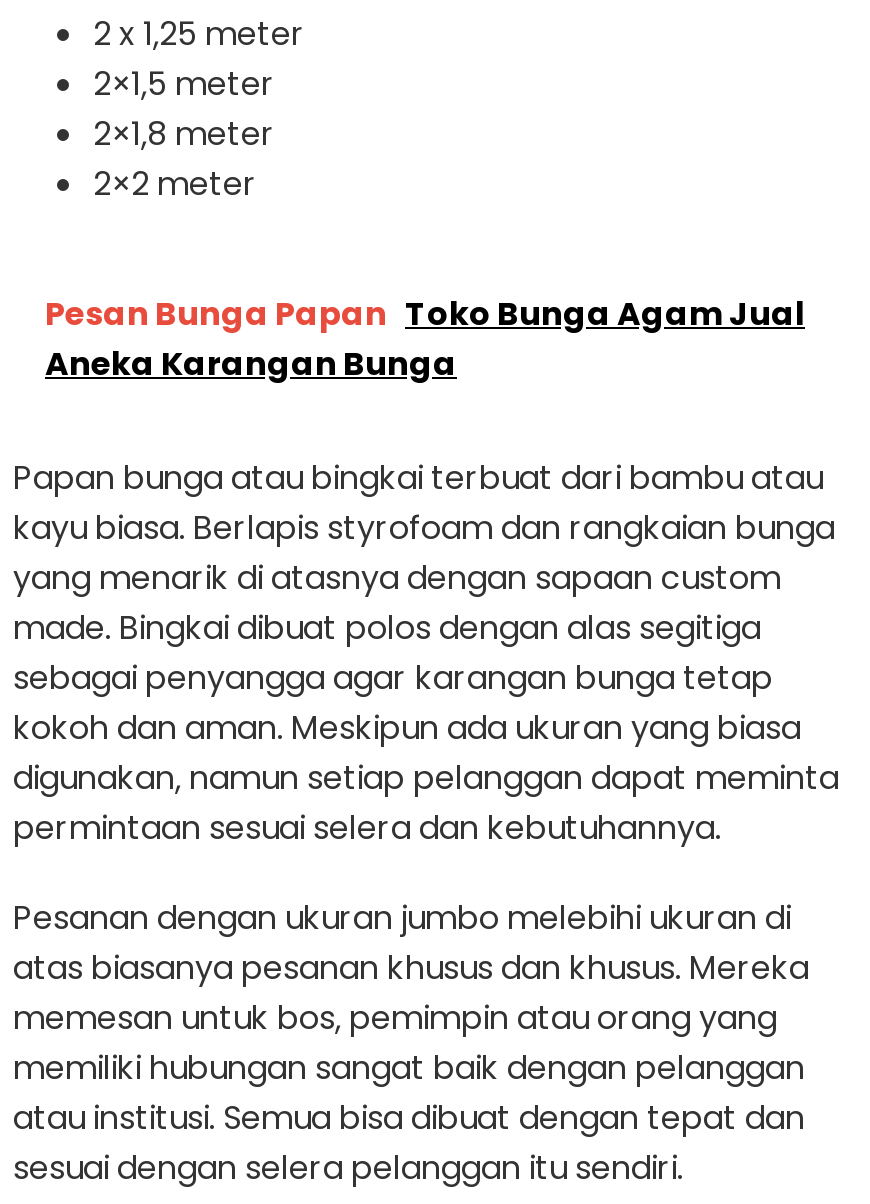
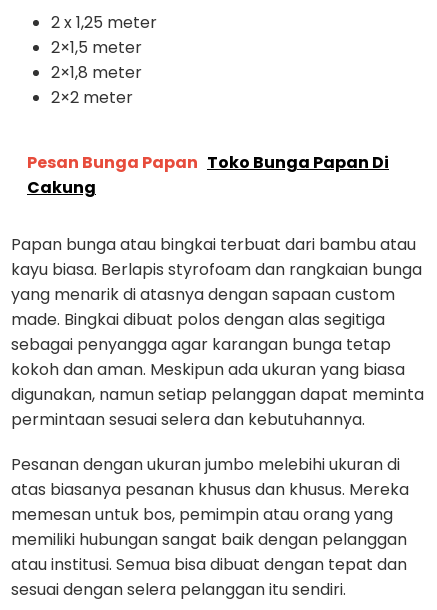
- Pesan Bunga Papan Toko Bunga Agam Jual
- Aneka Karangan Bunga
+ Pesan Bunga Papan Toko Bunga Papan Di
+ Cakung
